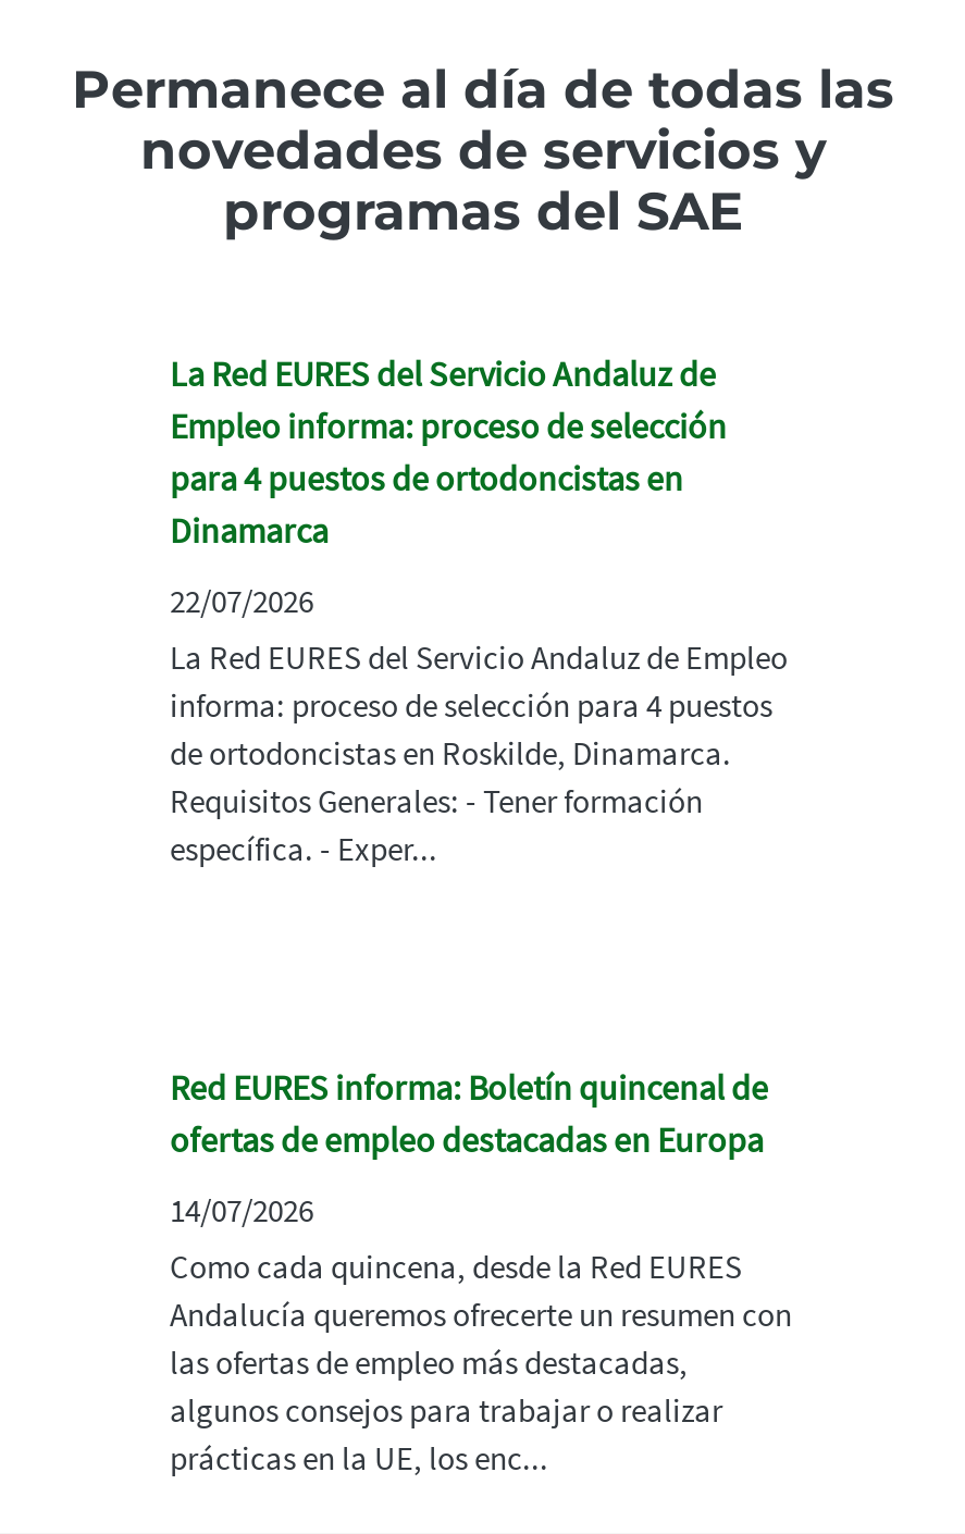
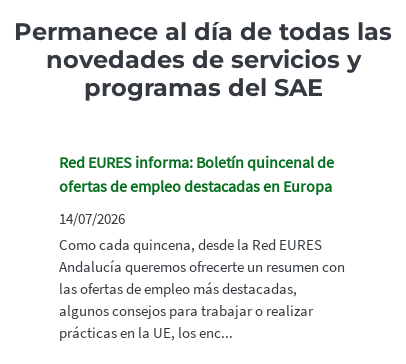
- La Red EURES del Servicio Andaluz de
- Empleo informa: proceso de selección
- para 4 puestos de ortodoncistas en
- Dinamarca
- 22/07/2026
- La Red EURES del Servicio Andaluz de Empleo
- informa: proceso de selección para 4 puestos
- de ortodoncistas en Roskilde, Dinamarca.
- Requisitos Generales: - Tener formación
- específica. - Exper...
